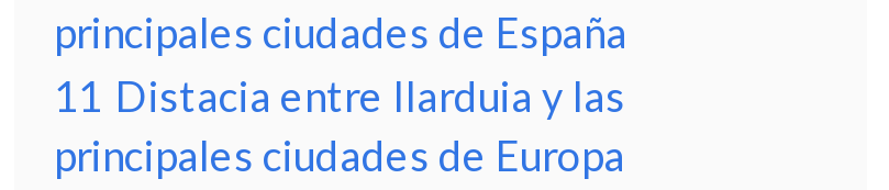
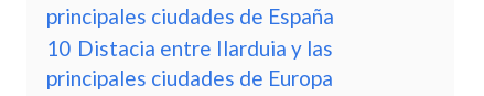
- 11 Distacia entre Ilarduia y las
+ 10 Distacia entre Ilarduia y las
